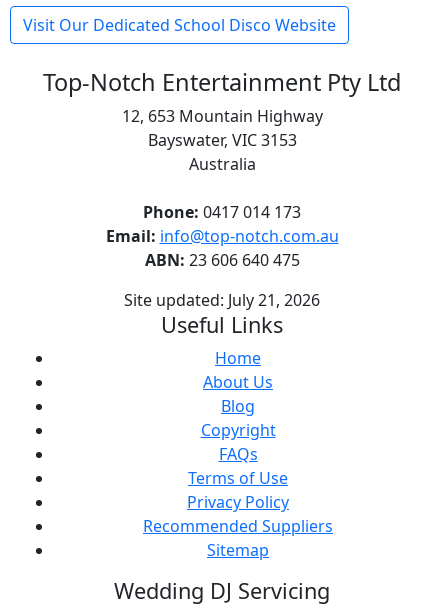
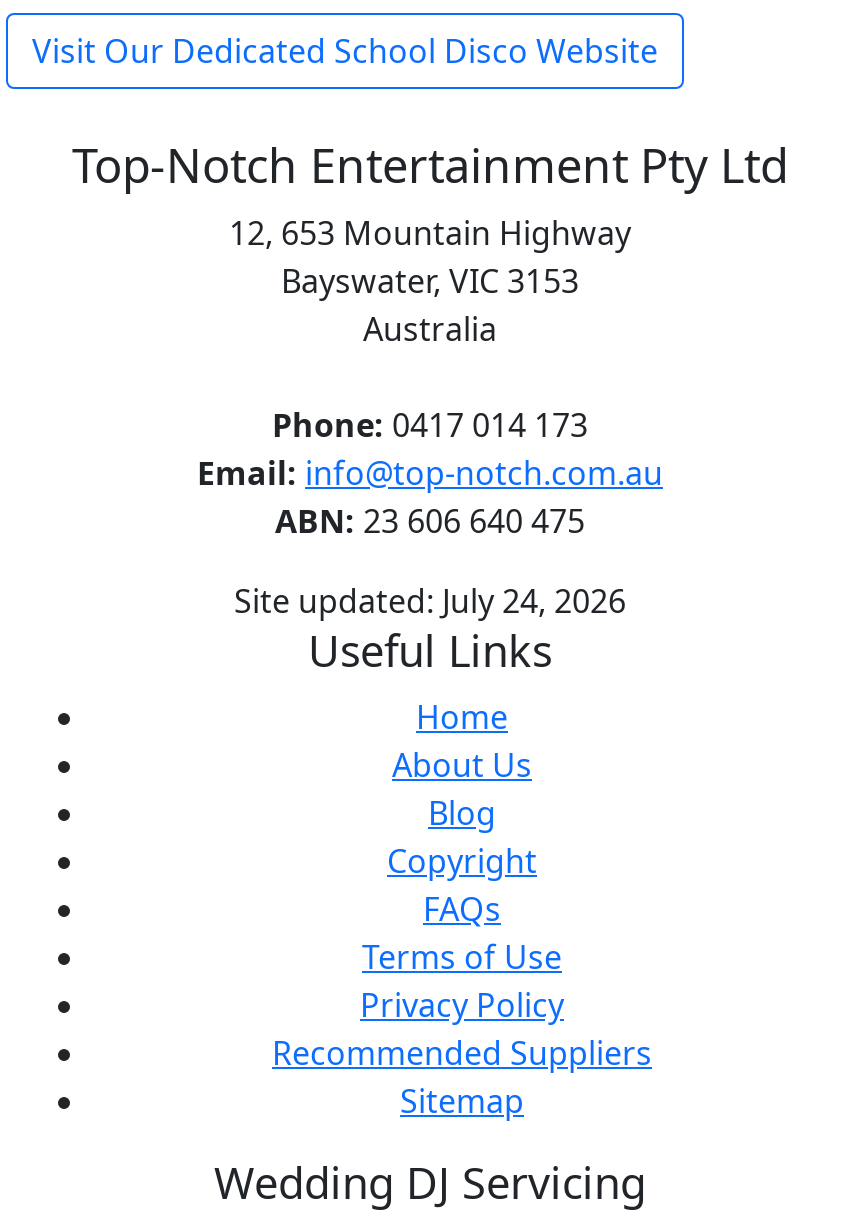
- Site updated: July 21, 2026
+ Site updated: July 24, 2026
